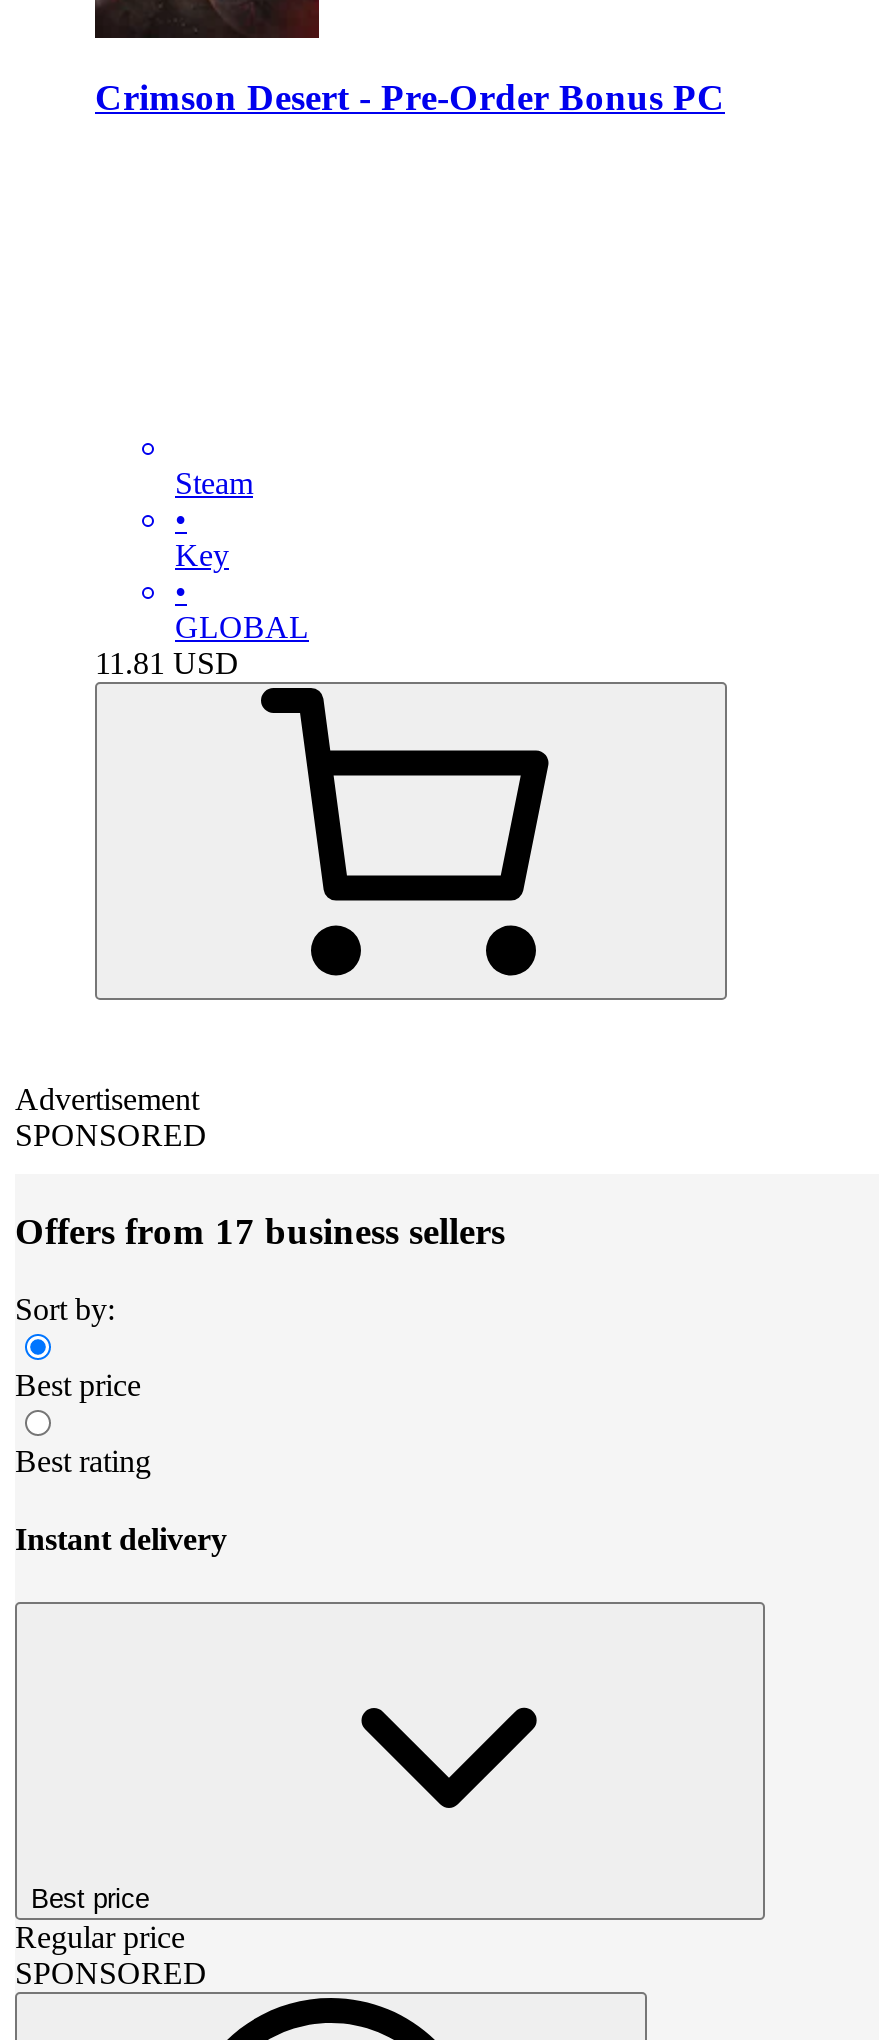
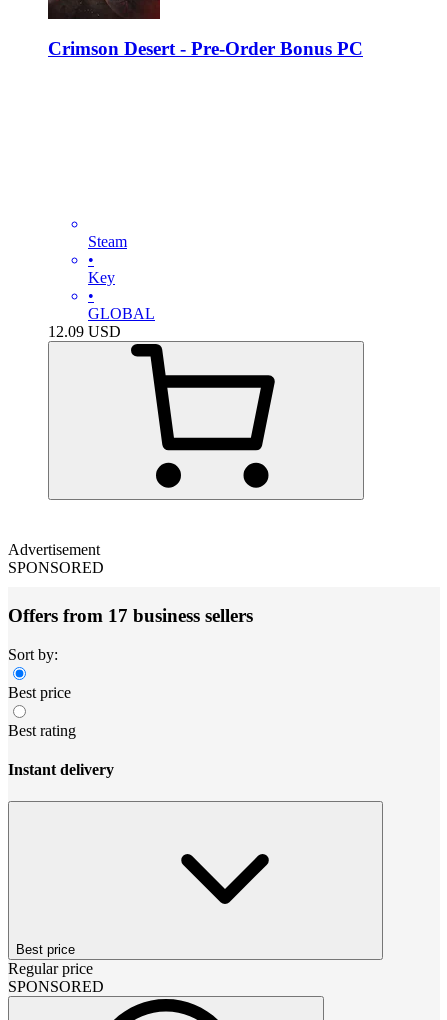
- 11.81 USD
+ 12.09 USD
